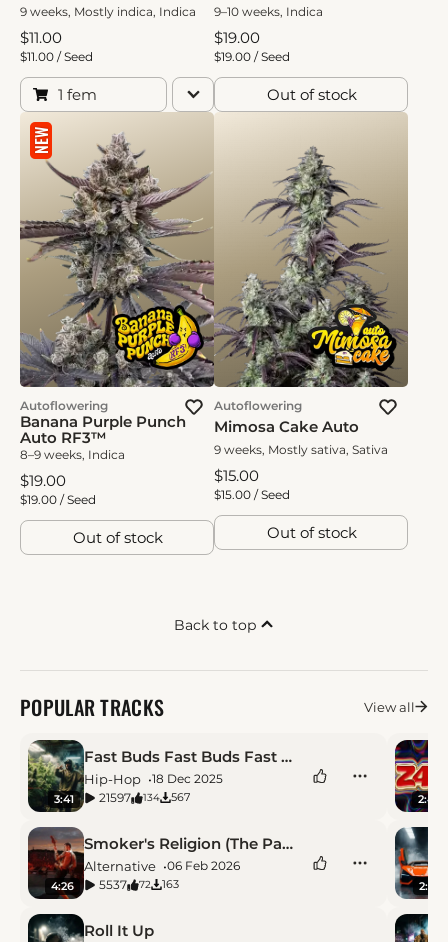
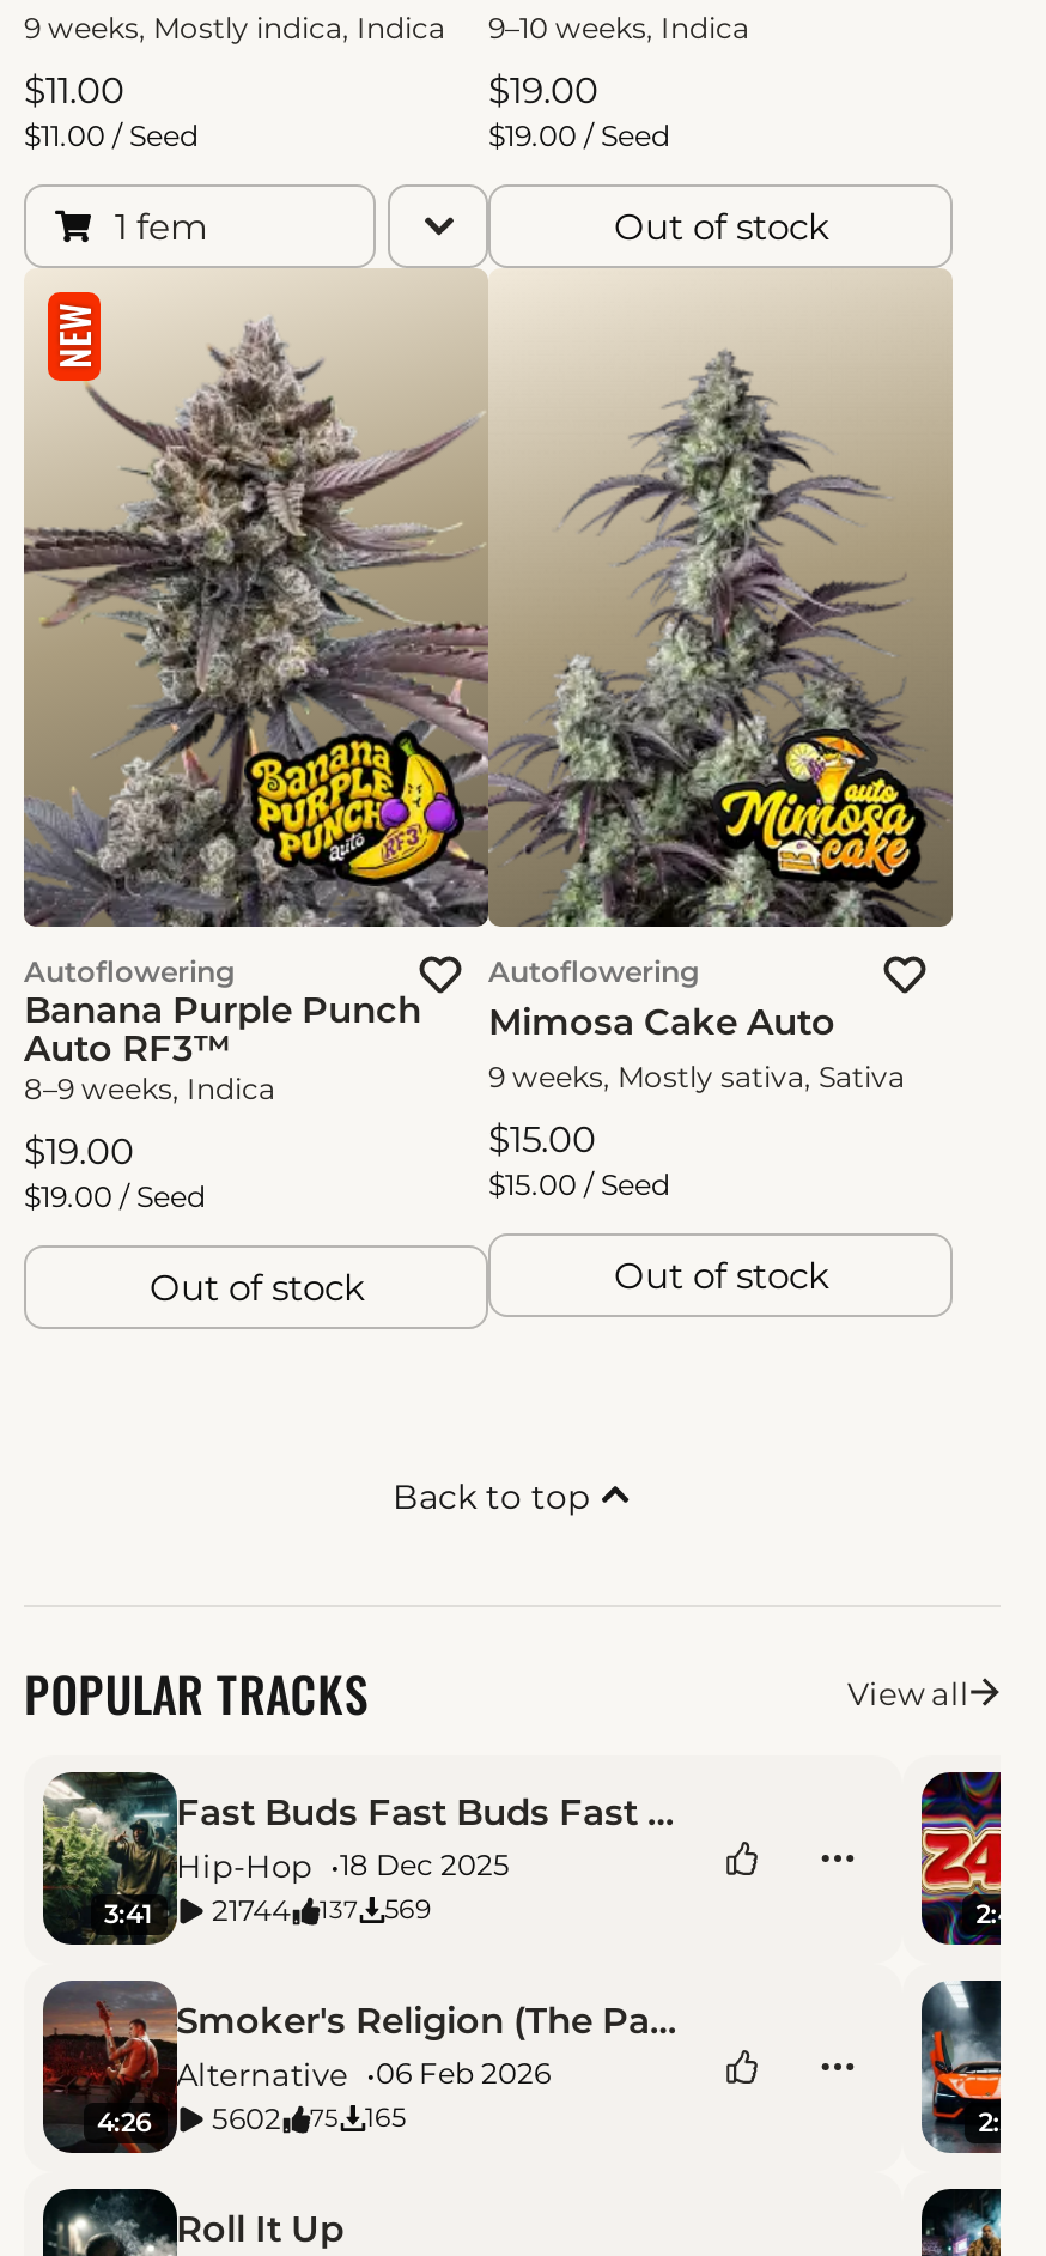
- 21597
+ 21744

- 134
+ 137

- 567
+ 569

- 5537
+ 5602

- 72
+ 75

- 163
+ 165
